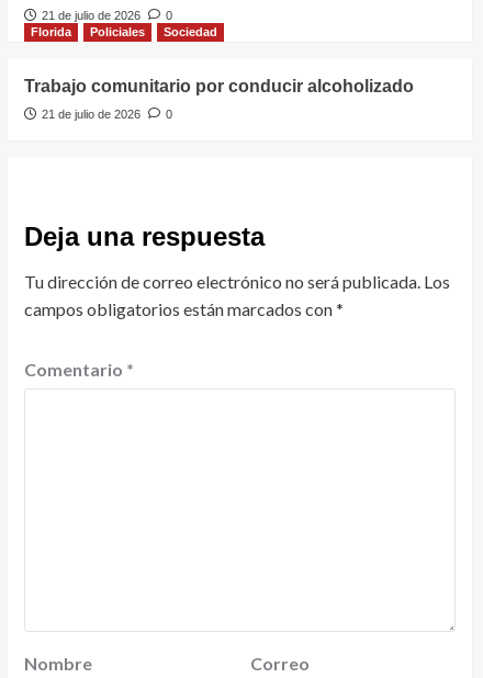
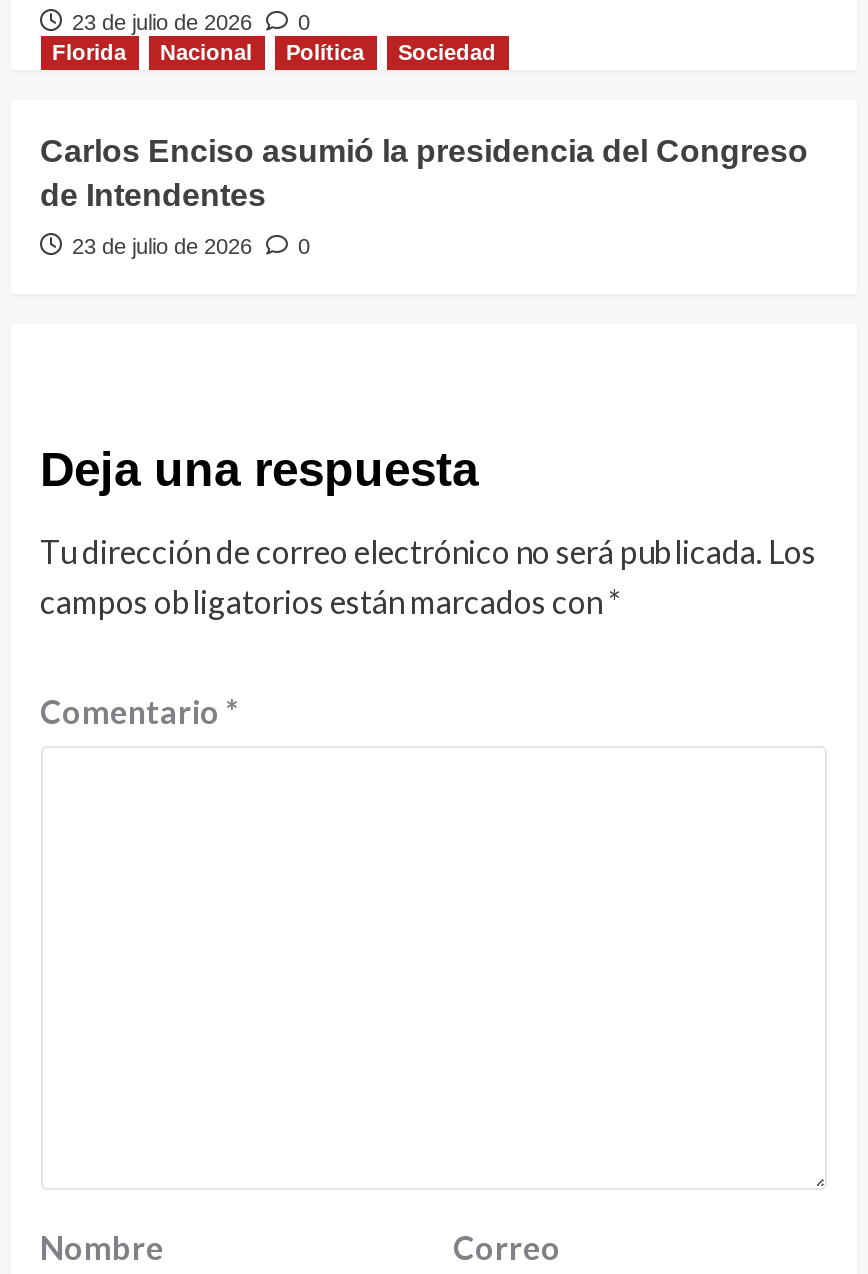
- 21 de julio de 2026 0
+ 23 de julio de 2026 0

- Policiales
+ Nacional
+ Política

- Trabajo comunitario por conducir alcoholizado
+ Carlos Enciso asumió la presidencia del Congreso
+ de Intendentes

- 21 de julio de 2026 0
+ 23 de julio de 2026 0
